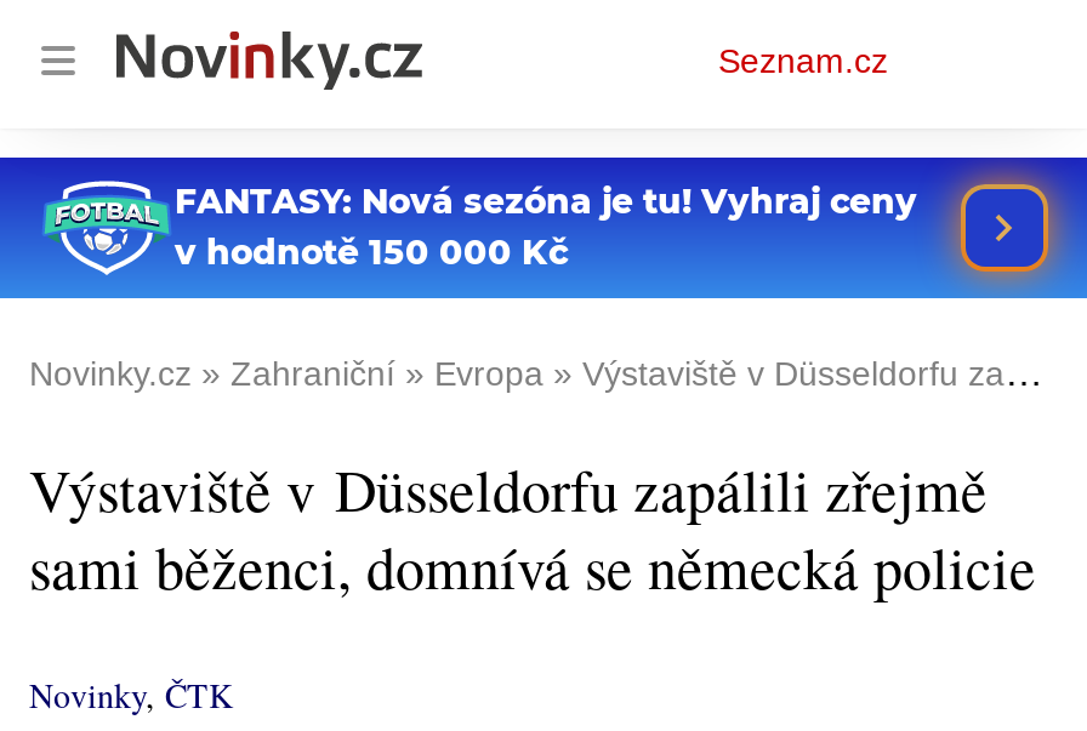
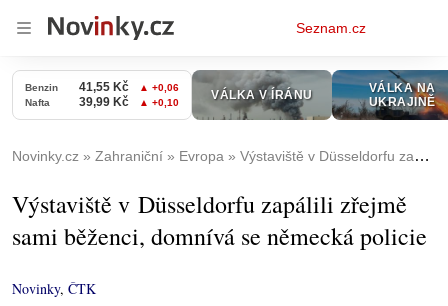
- [image]
+ [image]
